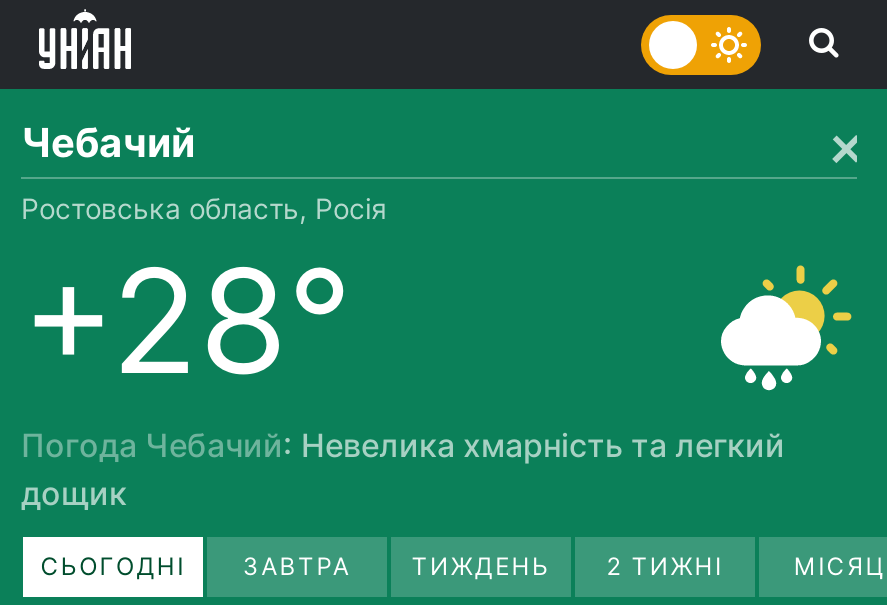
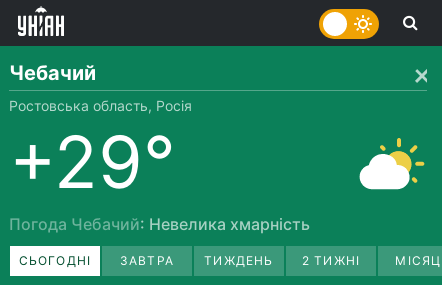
- +28°
- Погода Чебачий: Невелика хмарність та легкий
- дощик
+ +29°
+ Погода Чебачий: Невелика хмарність

- [image]
+ [image]
